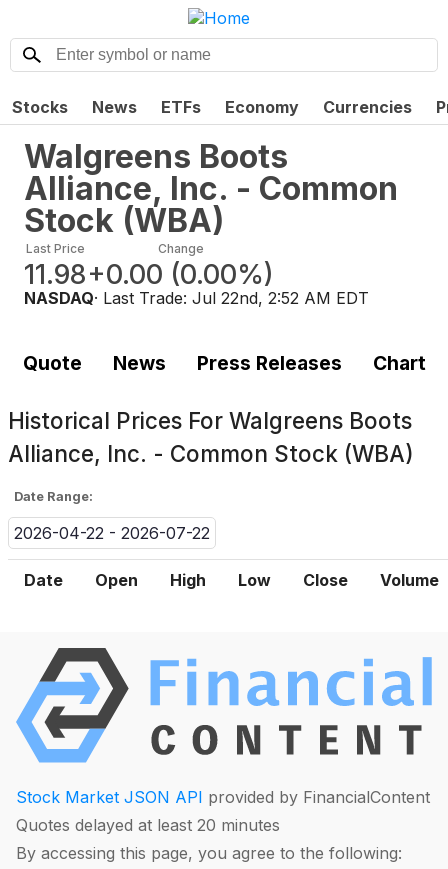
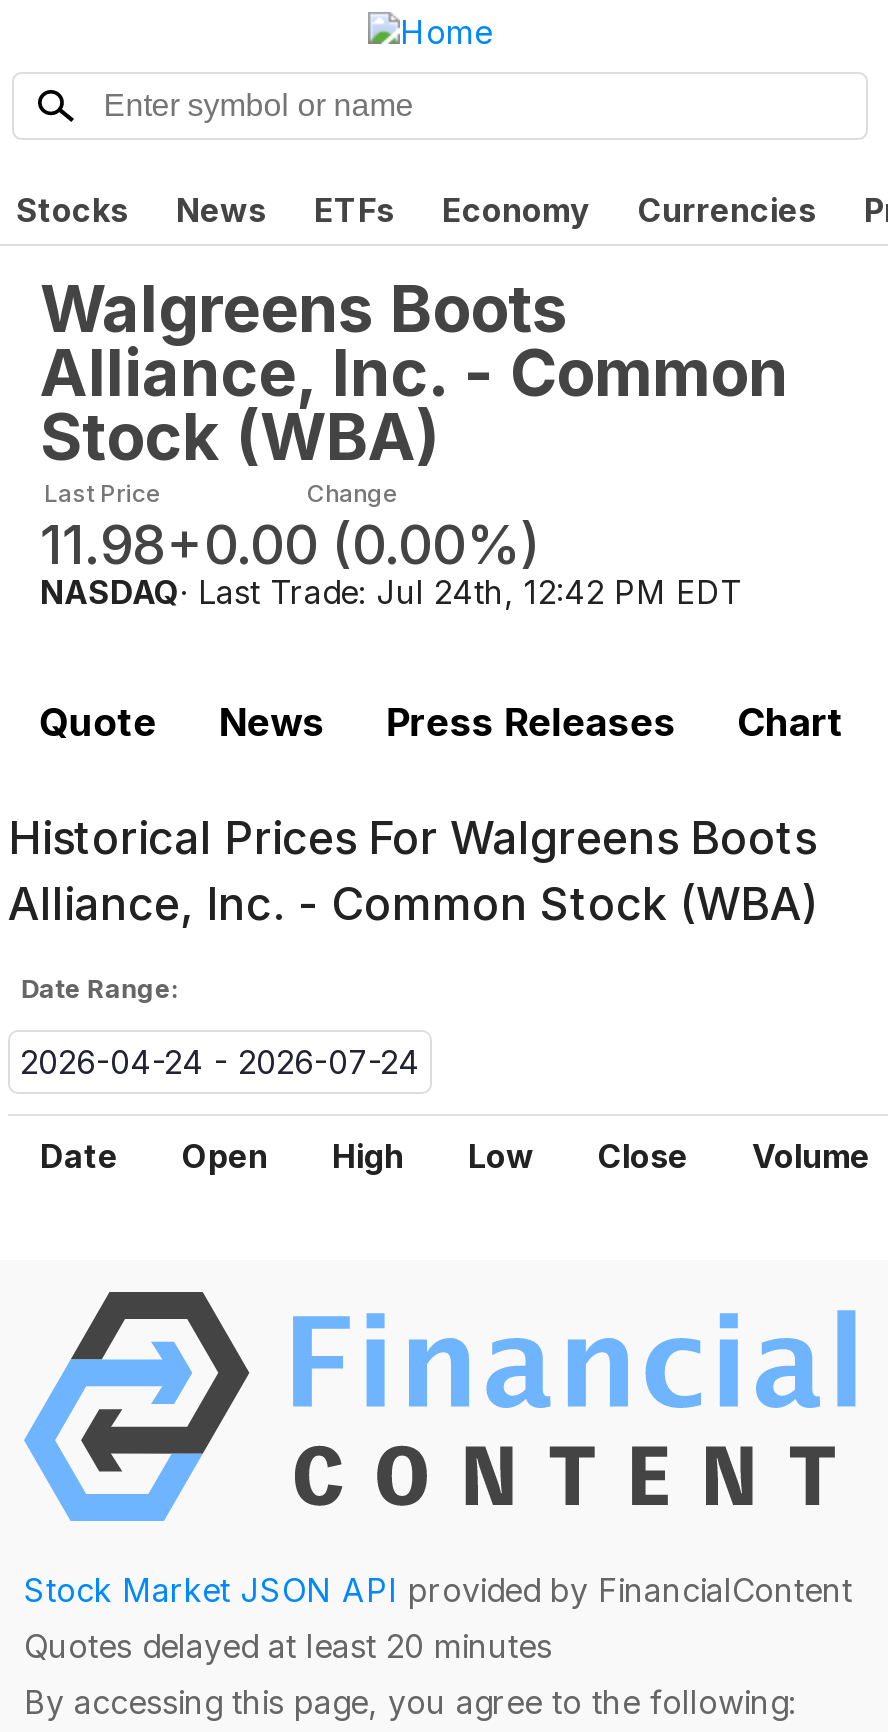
- NASDAQ · Last Trade: Jul 22nd, 2:52 AM EDT
+ NASDAQ · Last Trade: Jul 24th, 12:42 PM EDT

- 2026-04-22 - 2026-07-22
+ 2026-04-24 - 2026-07-24
